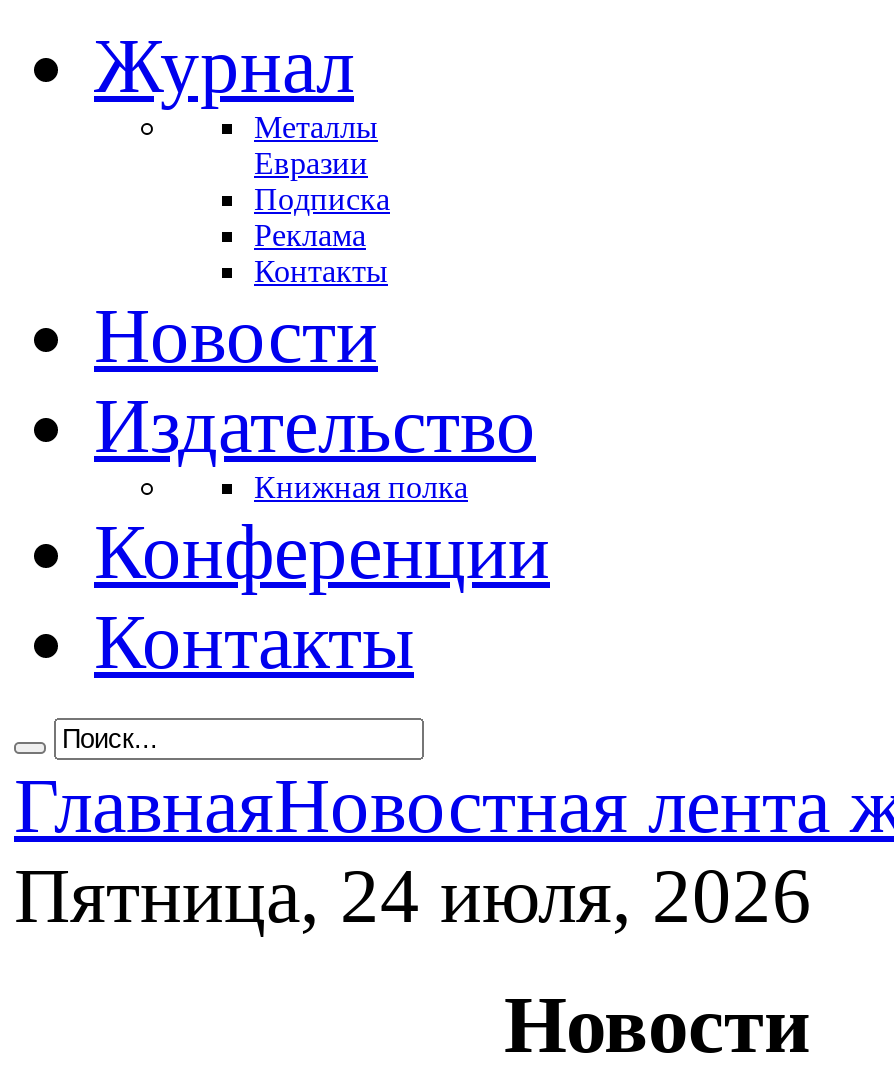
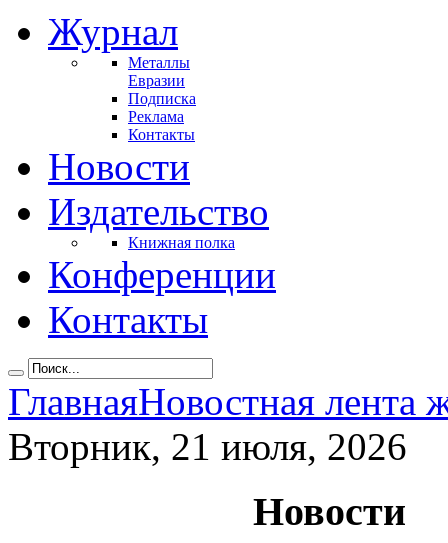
- Пятница, 24 июля, 2026
+ Вторник, 21 июля, 2026
